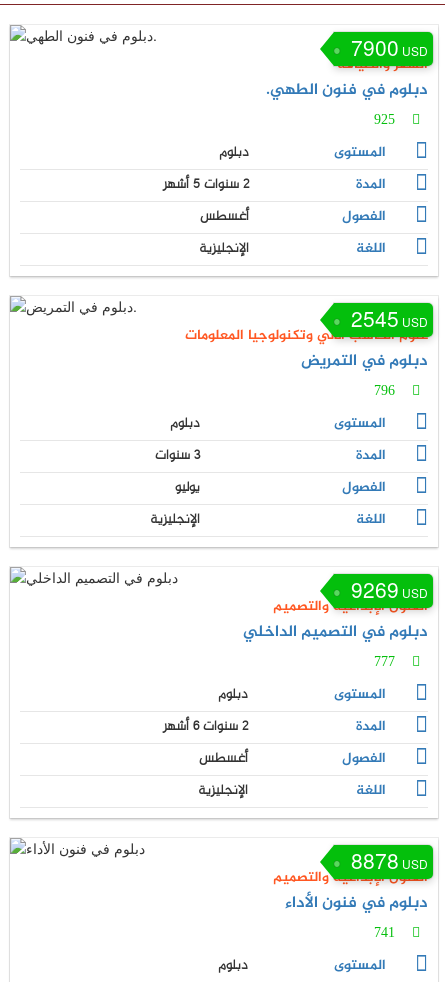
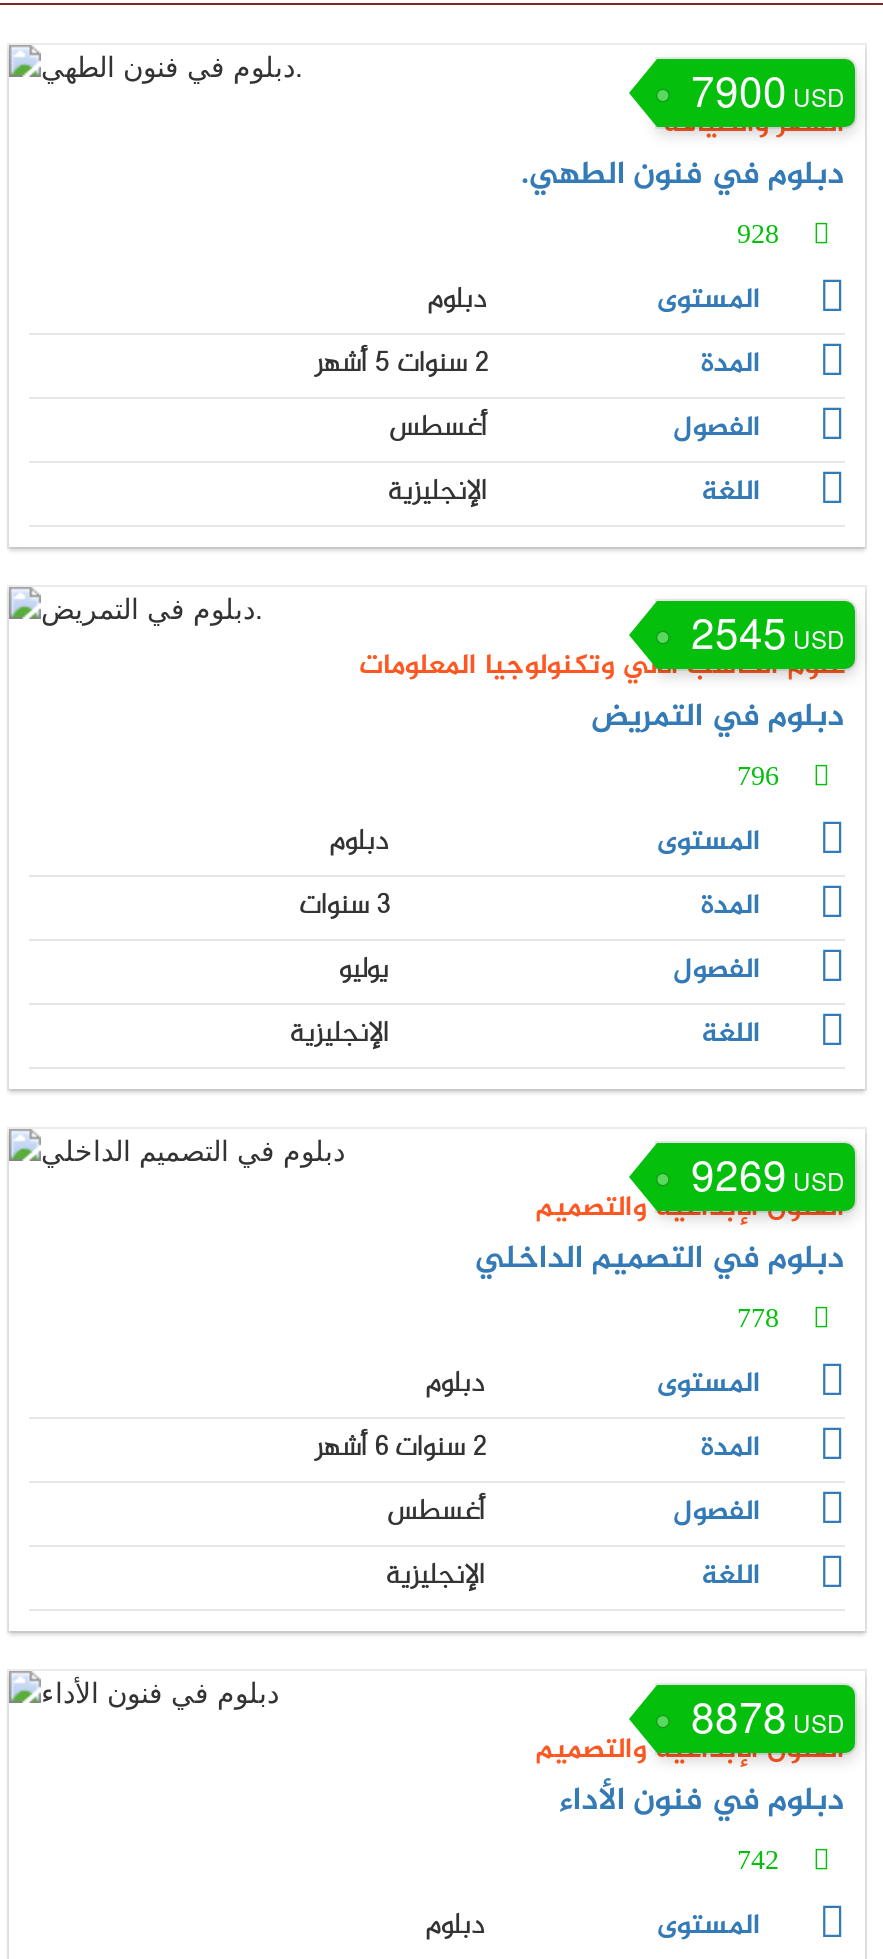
- 925
+ 928

- 777
+ 778

- 741
+ 742
